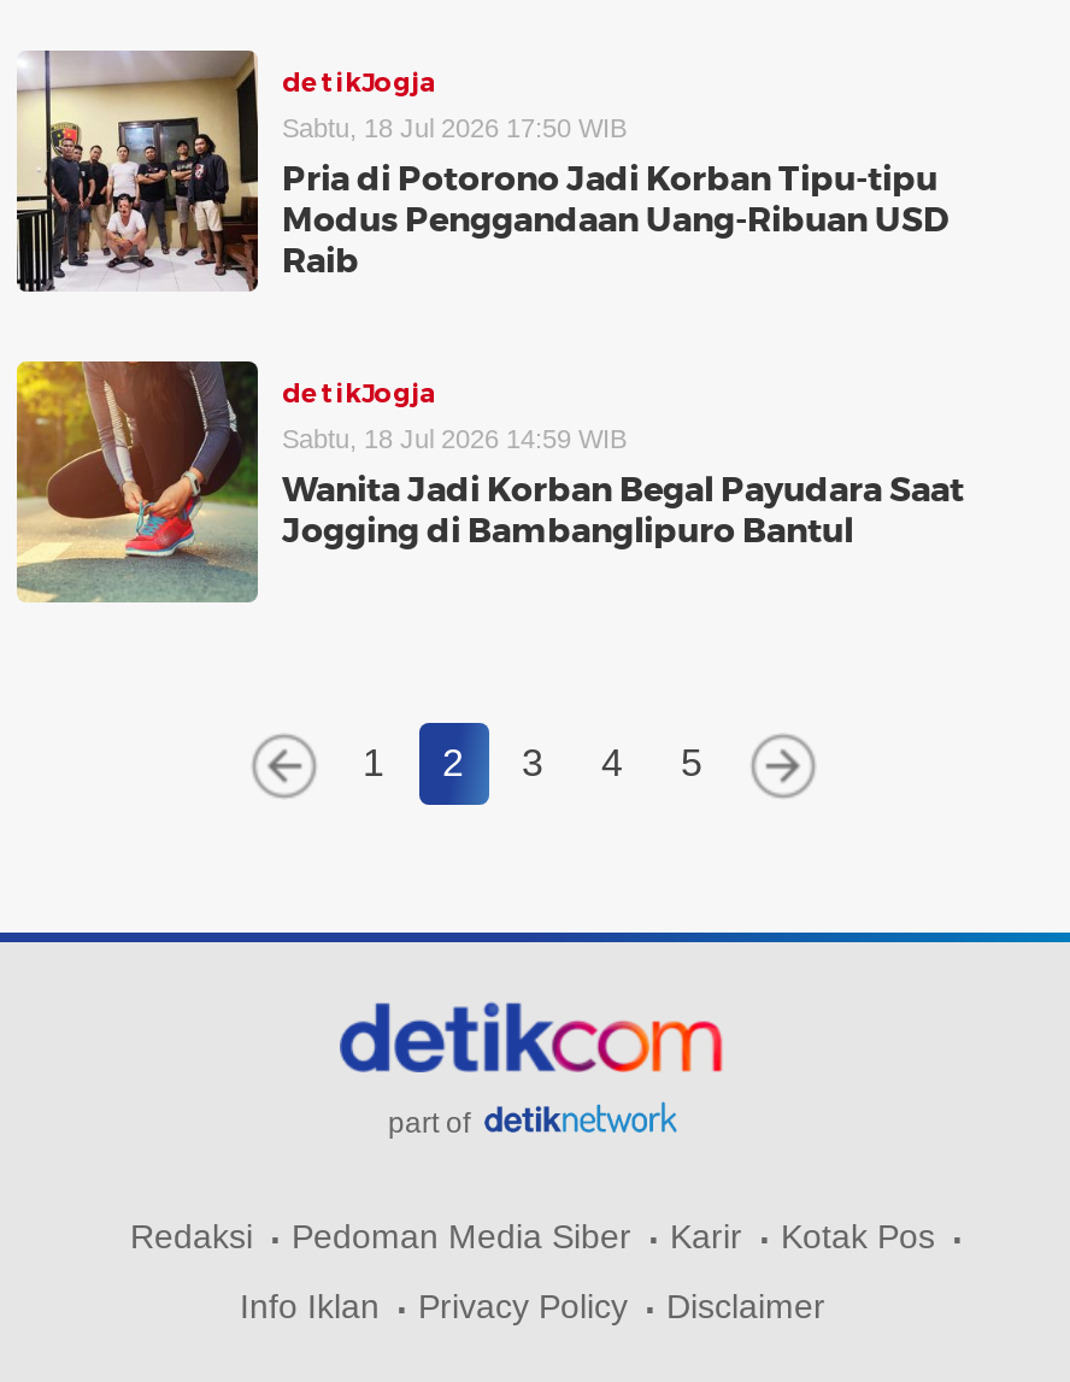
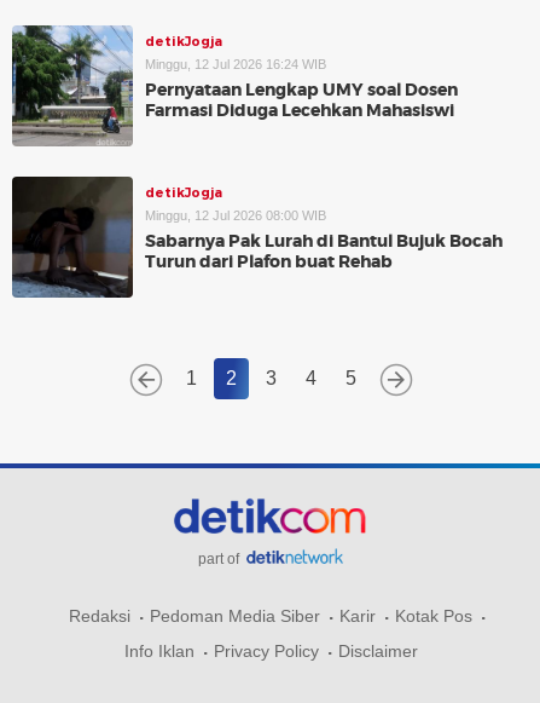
- [image]
- Sabtu, 18 Jul 2026 17:50 WIB
- Pria di Potorono Jadi Korban Tipu-tipu
- Modus Penggandaan Uang-Ribuan USD
- Raib
+ [image]
+ Minggu, 12 Jul 2026 16:24 WIB
+ Pernyataan Lengkap UMY soal Dosen
+ Farmasi Diduga Lecehkan Mahasiswi

- [image]
- Sabtu, 18 Jul 2026 14:59 WIB
- Wanita Jadi Korban Begal Payudara Saat
- Jogging di Bambanglipuro Bantul
+ [image]
+ Minggu, 12 Jul 2026 08:00 WIB
+ Sabarnya Pak Lurah di Bantul Bujuk Bocah
+ Turun dari Plafon buat Rehab
